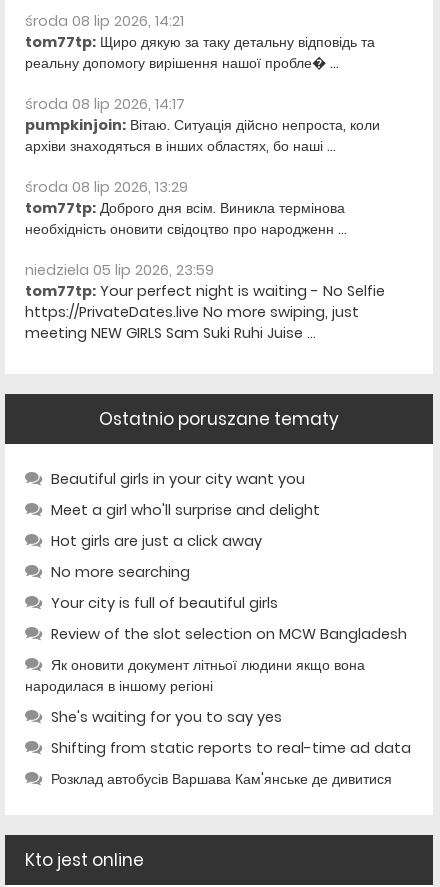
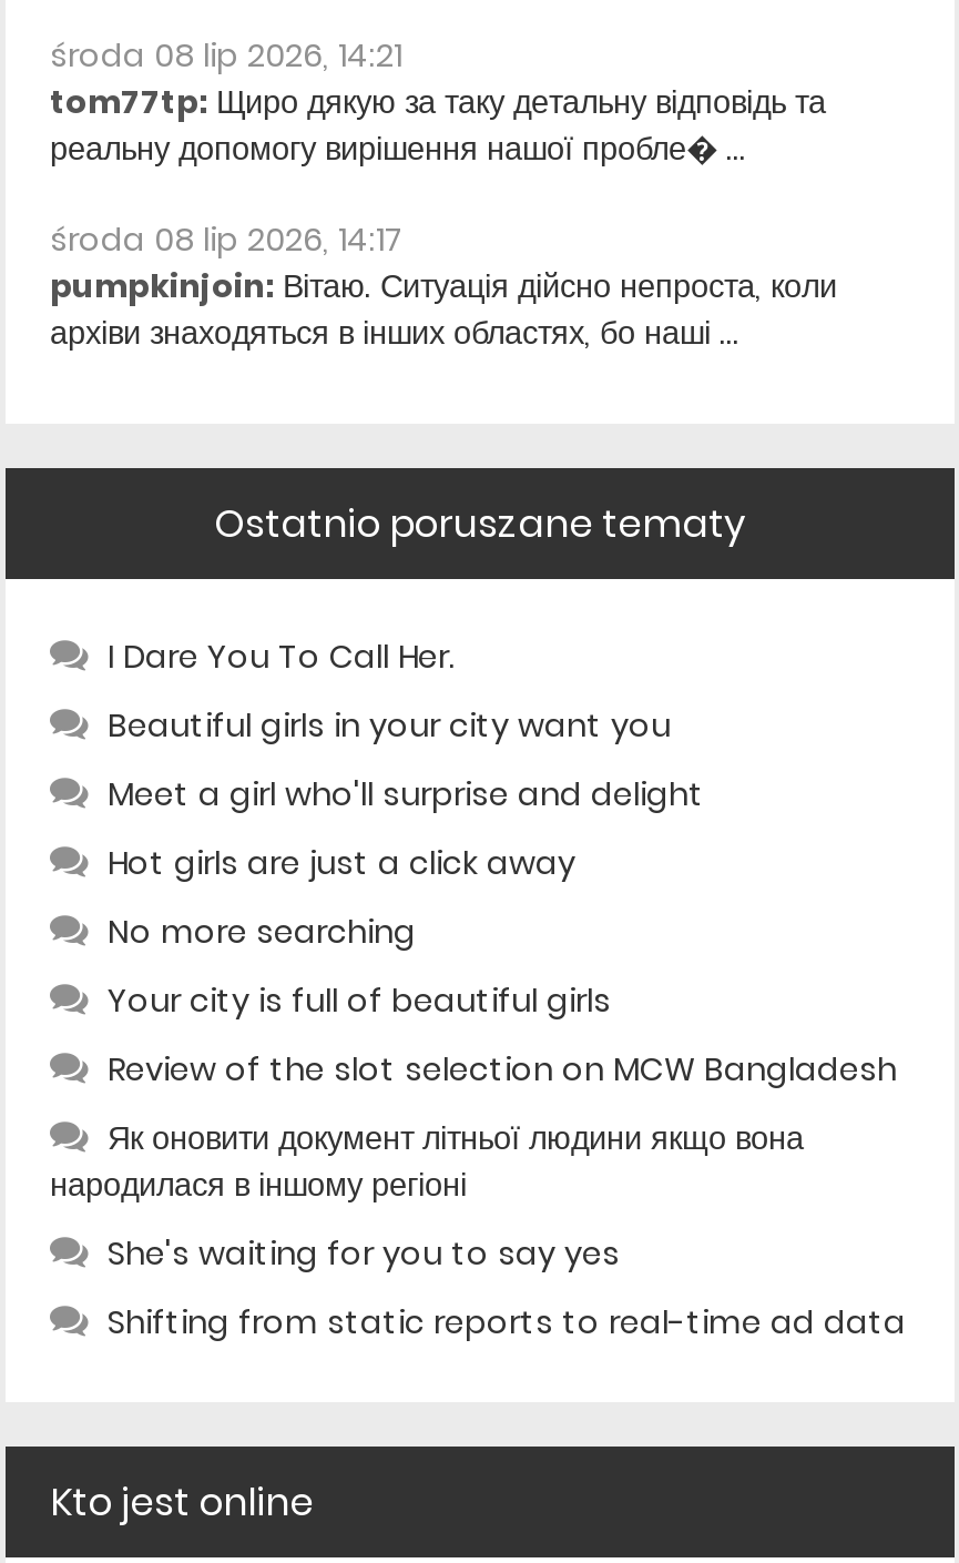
- środa 08 lip 2026, 13:29
- tom77tp: Доброго дня всім. Виникла термінова
- необхідність оновити свідоцтво про народженн ...
- niedziela 05 lip 2026, 23:59
- tom77tp: Your perfect night is waiting - No Selfie
- https://PrivateDates.live No more swiping, just
- meeting NEW GIRLS Sam Suki Ruhi Juise ...

+ I Dare You To Call Her.

- Розклад автобусів Варшава Кам'янське де дивитися
